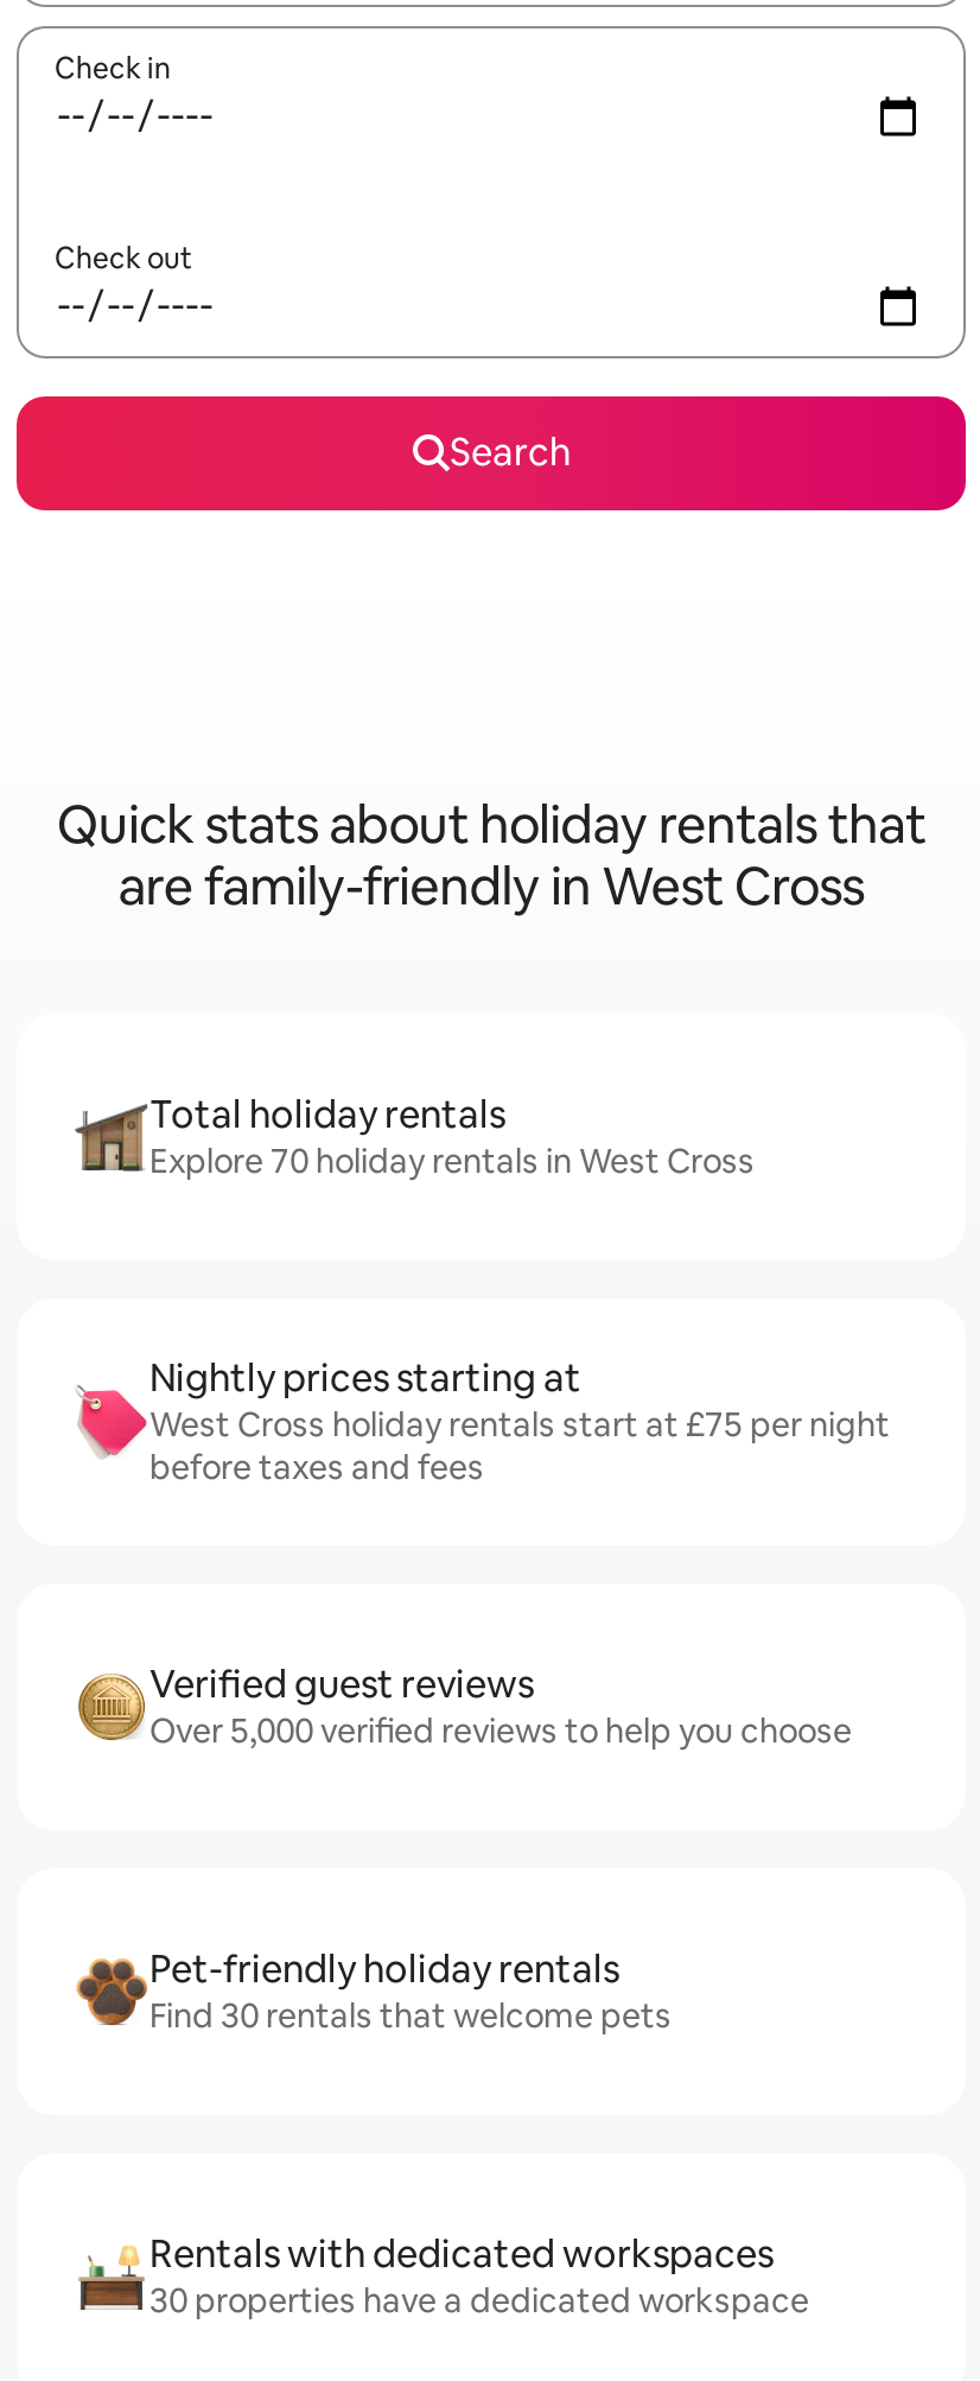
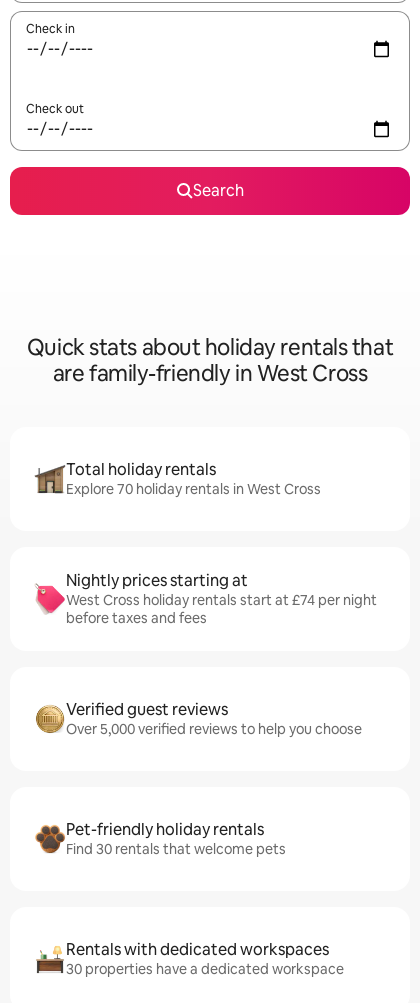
- West Cross holiday rentals start at £75 per night
+ West Cross holiday rentals start at £74 per night
